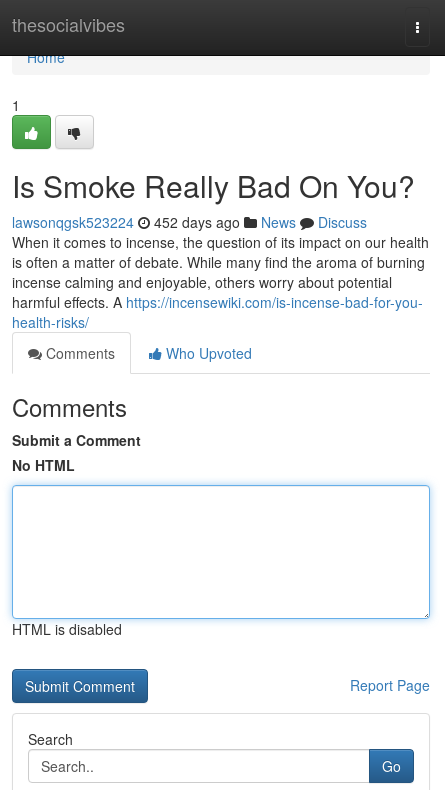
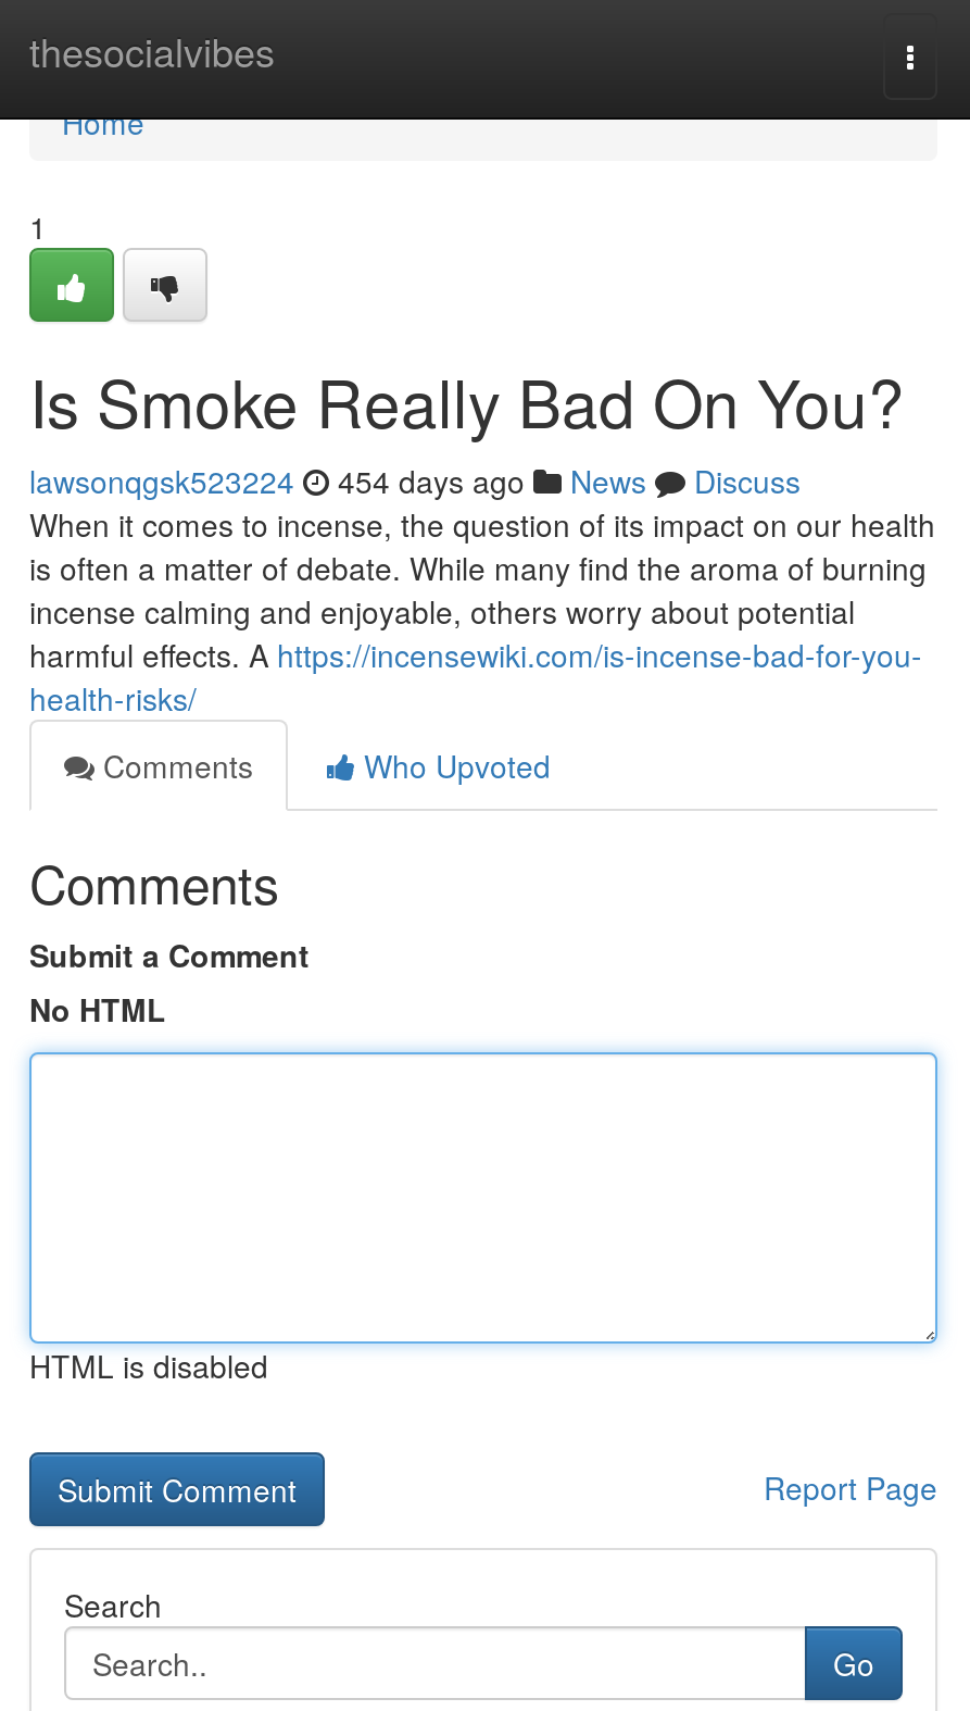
- lawsonqgsk523224 452 days ago News Discuss
+ lawsonqgsk523224 454 days ago News Discuss
